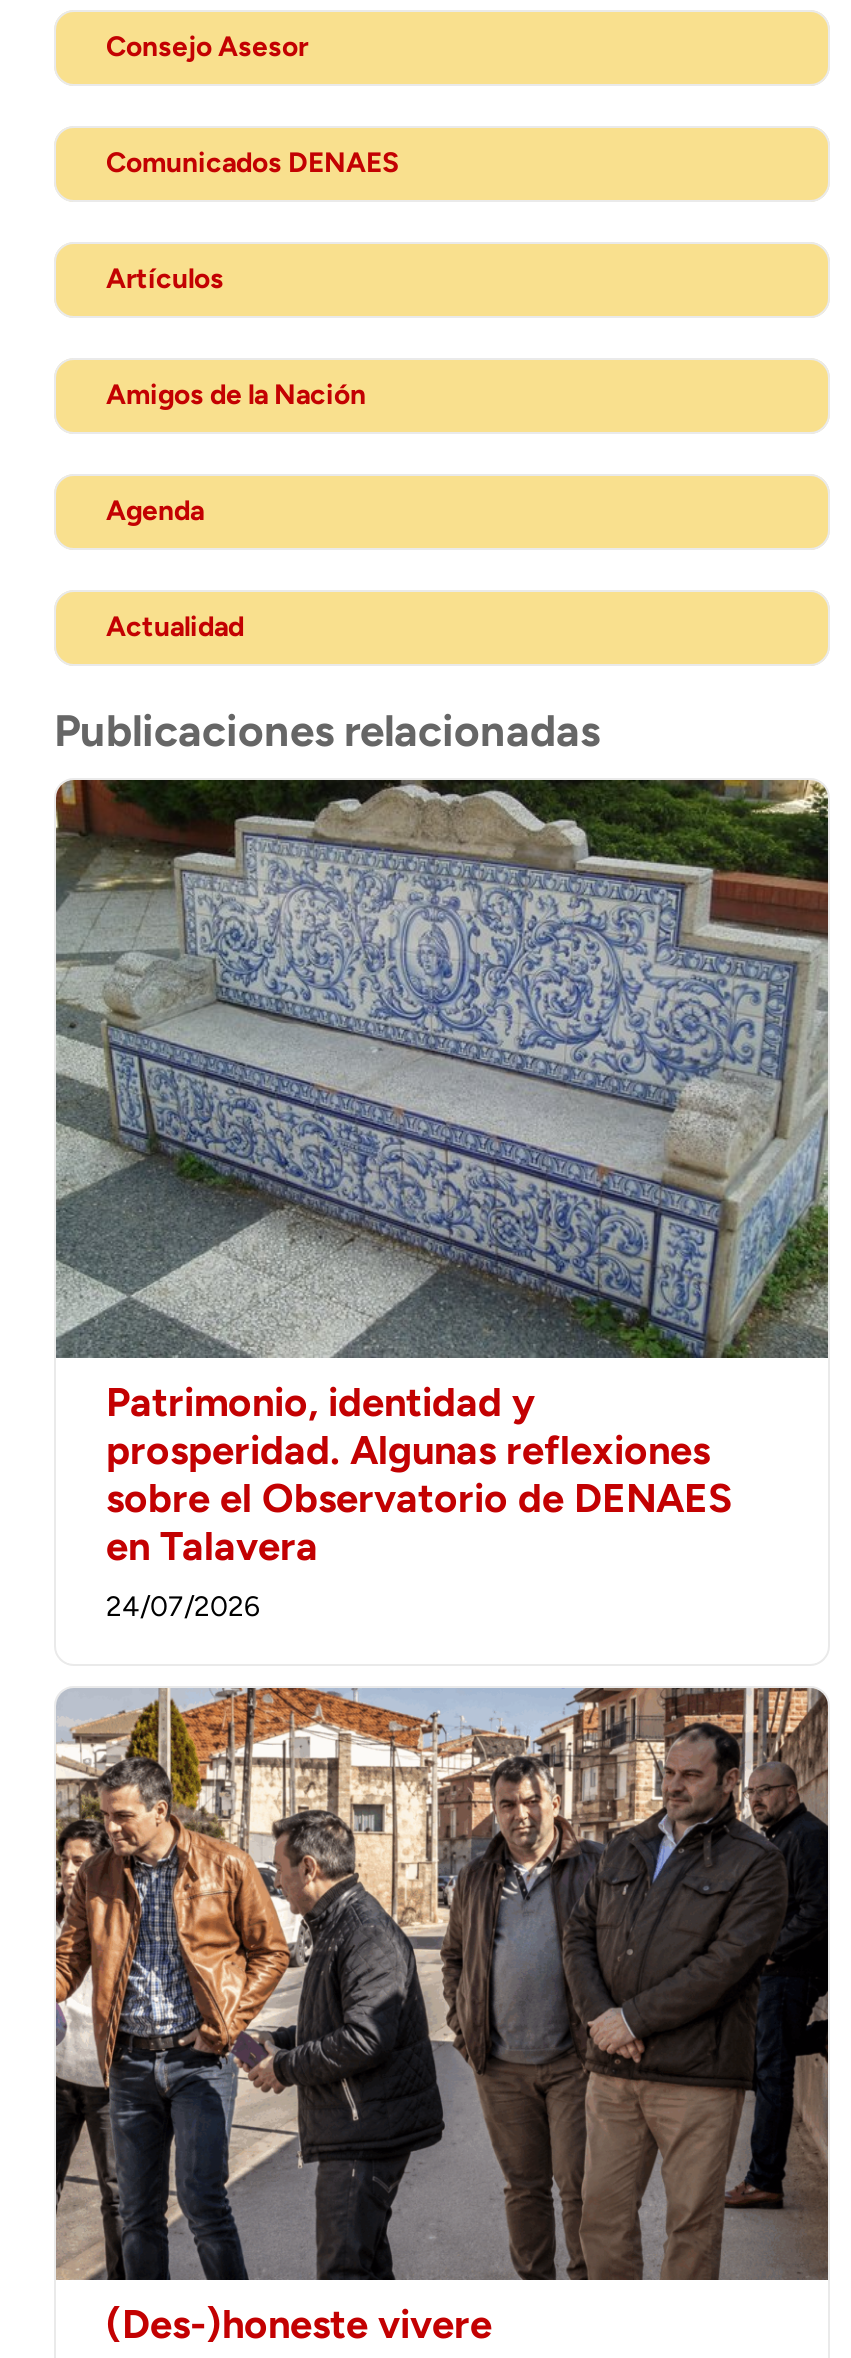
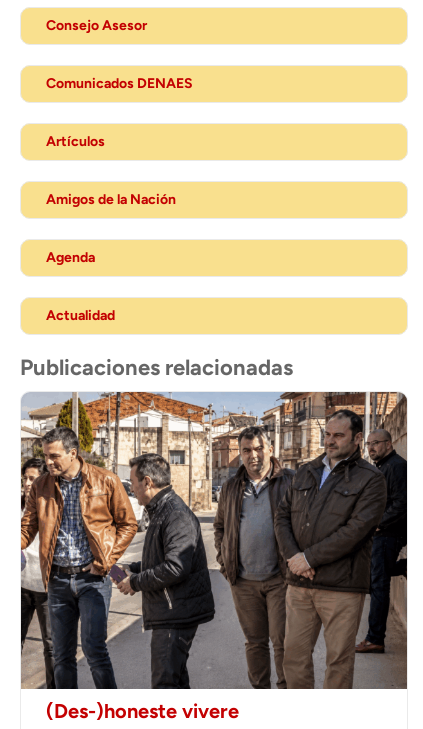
- [image]
- Patrimonio, identidad y
- prosperidad. Algunas reflexiones
- sobre el Observatorio de DENAES
- en Talavera
- 24/07/2026
